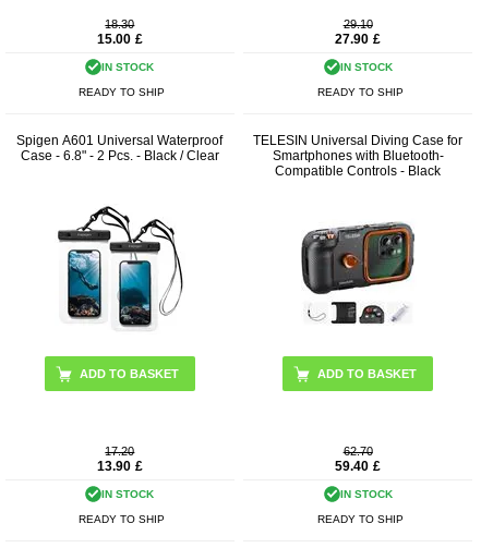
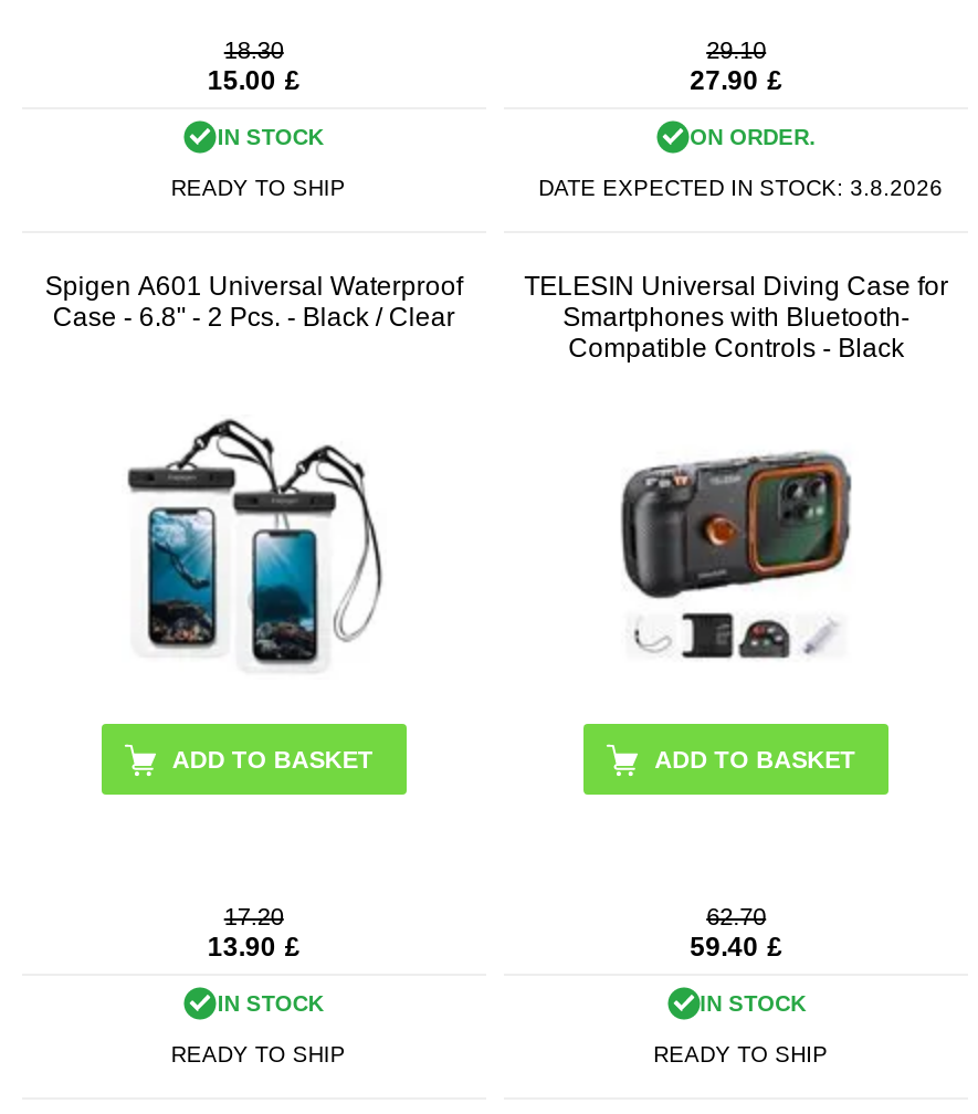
- IN STOCK
+ ON ORDER.

- READY TO SHIP
+ DATE EXPECTED IN STOCK: 3.8.2026
